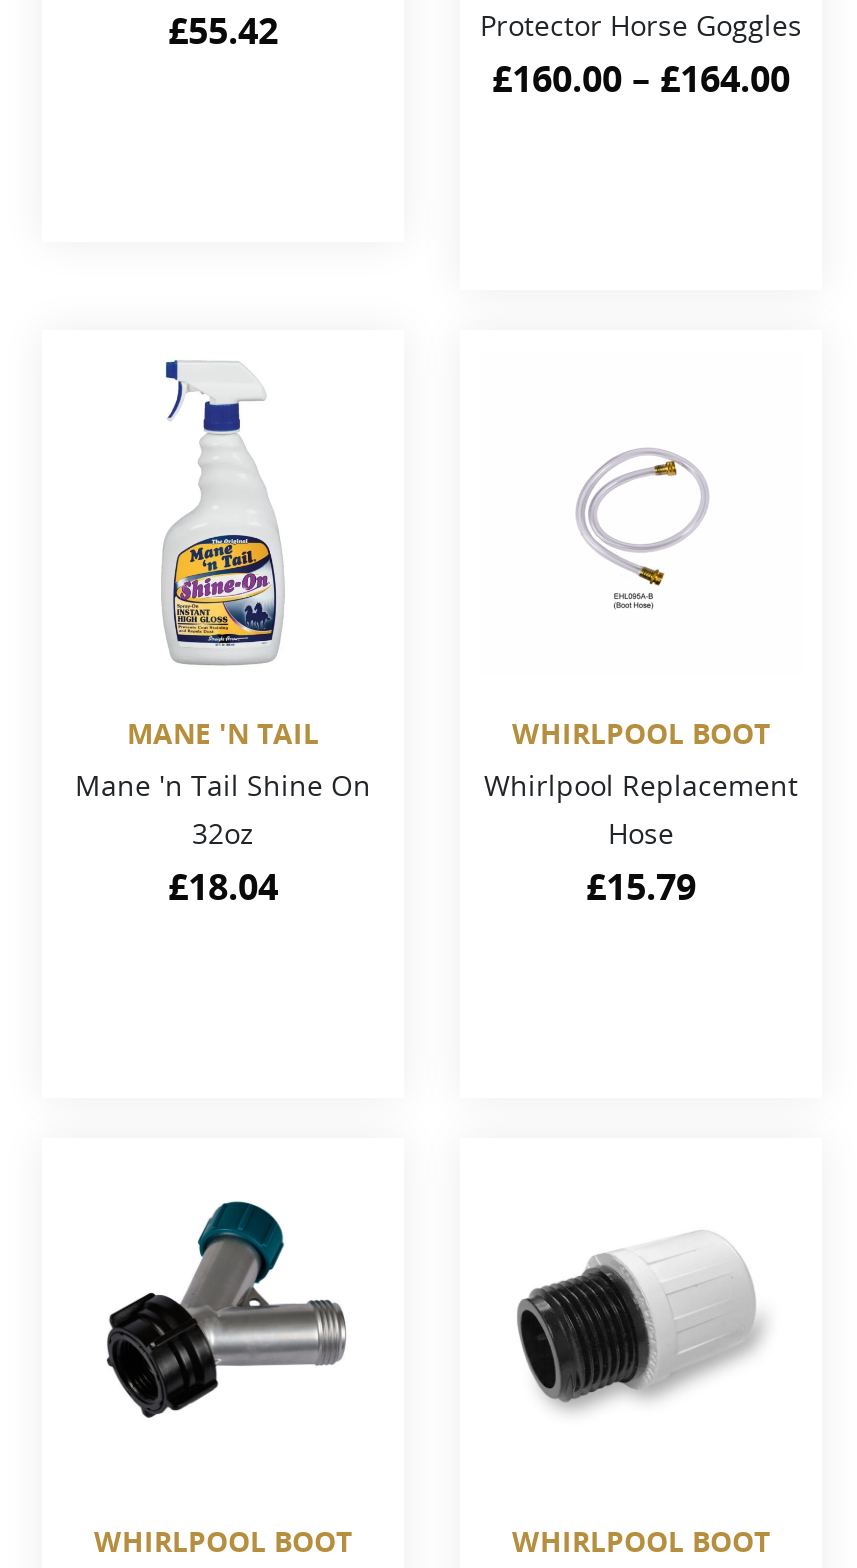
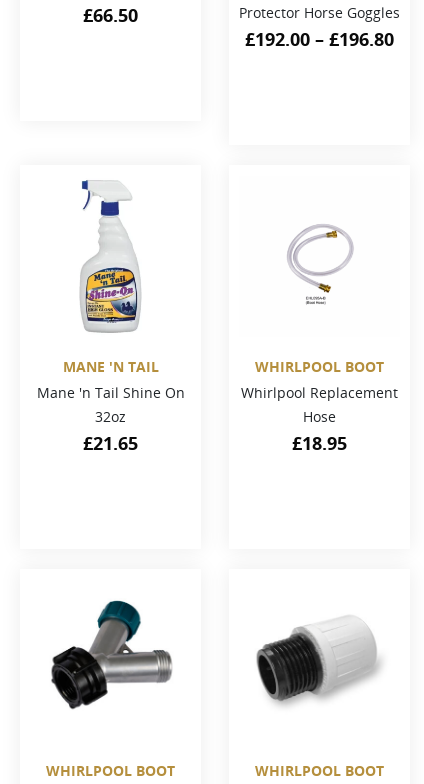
- £55.42
+ £66.50

- £160.00 – £164.00
+ £192.00 – £196.80

- £18.04
+ £21.65

- £15.79
+ £18.95
